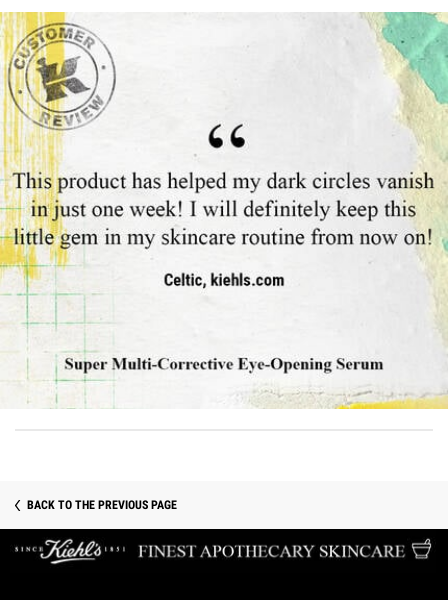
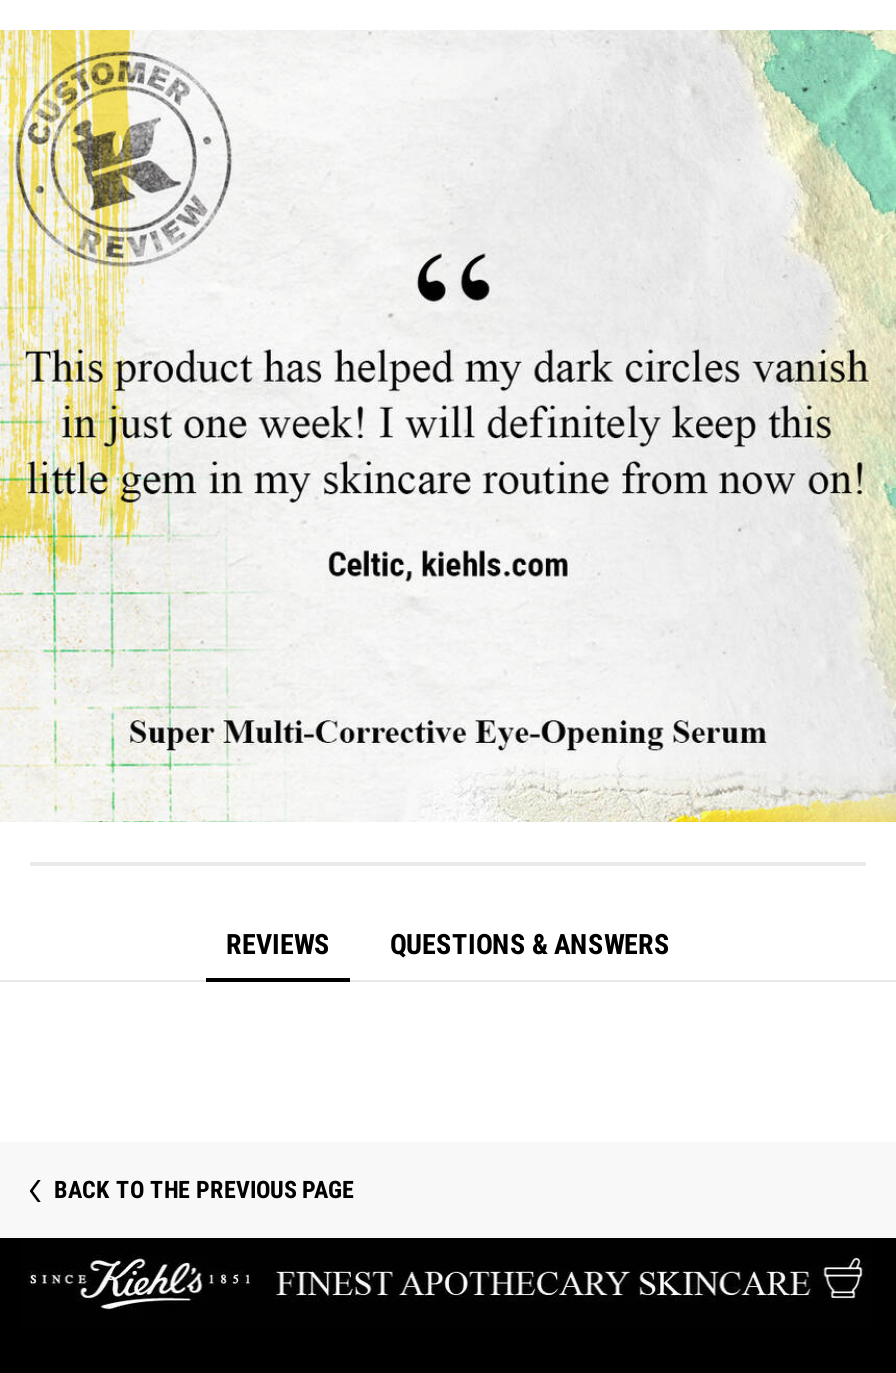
+ REVIEWS
+ QUESTIONS & ANSWERS
